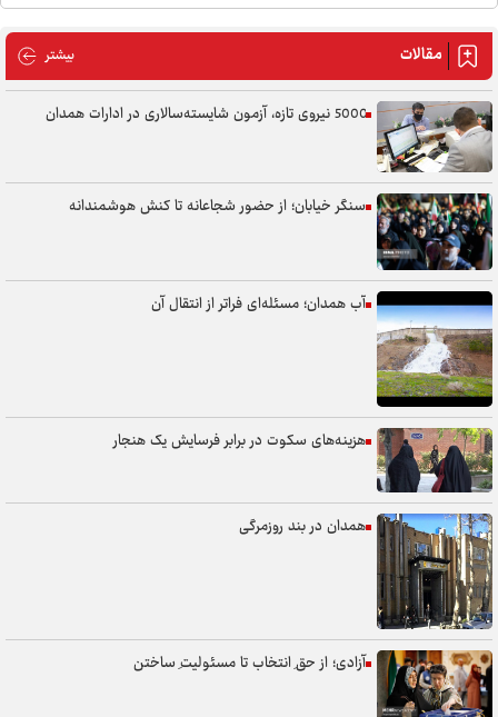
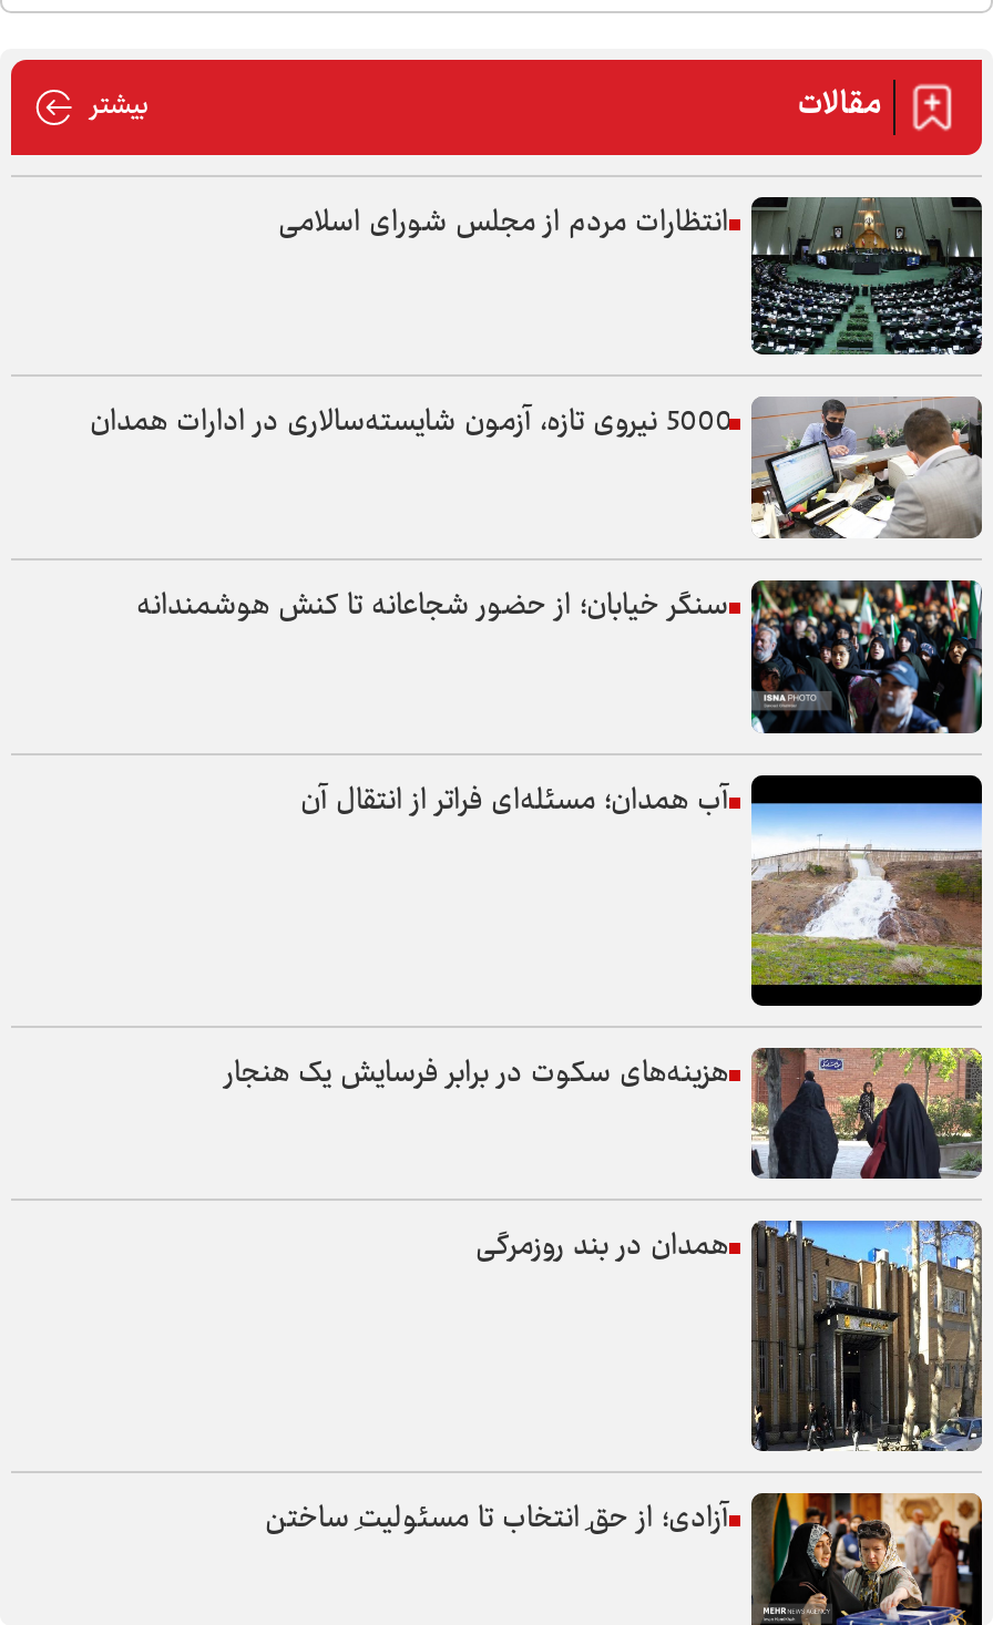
+ [image]
+ انتظارات مردم از مجلس شورای اسلامی
